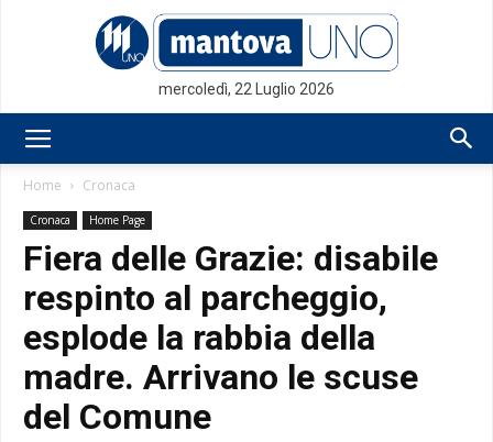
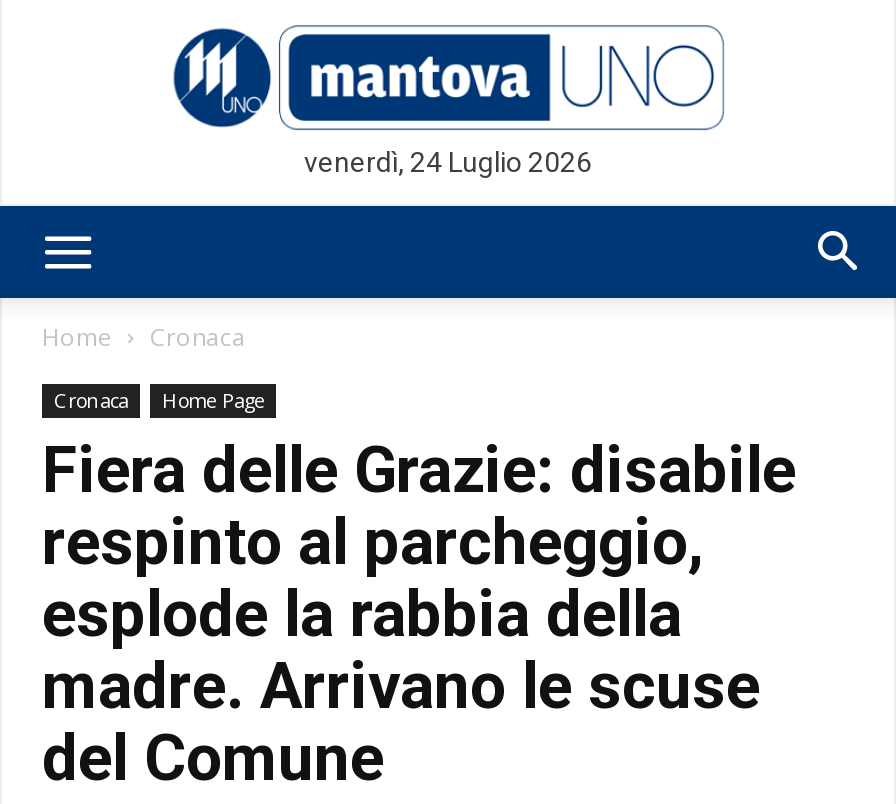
- mercoledì, 22 Luglio 2026
+ venerdì, 24 Luglio 2026
